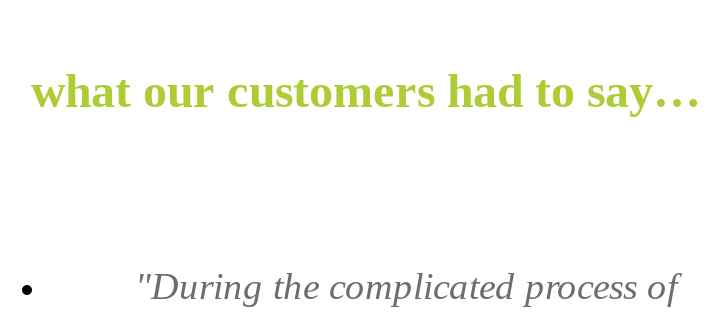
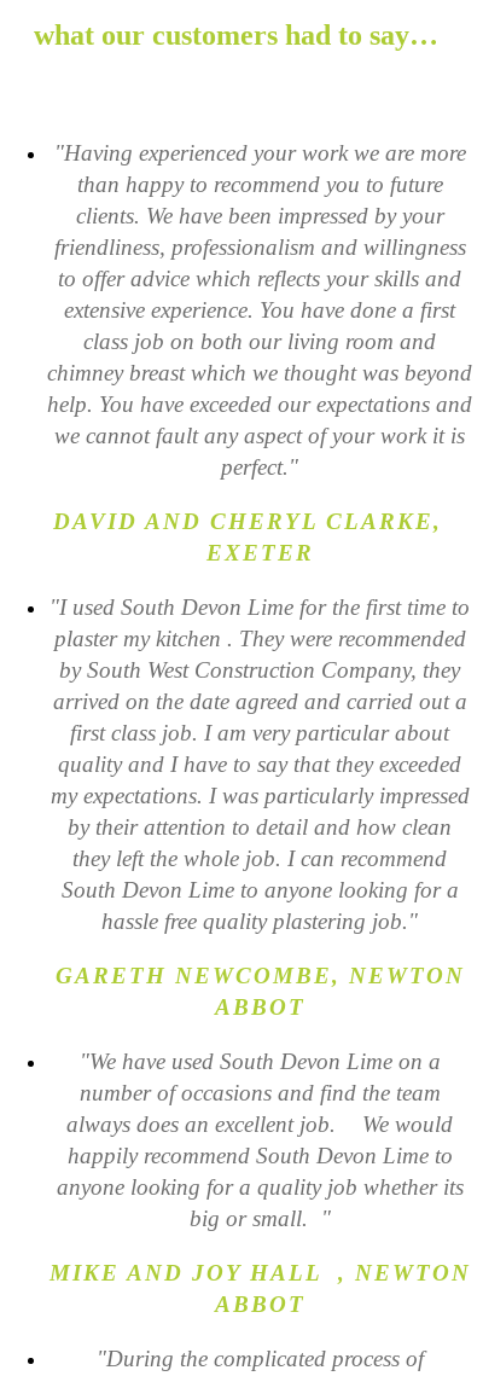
+ "Having experienced your work we are more
+ than happy to recommend you to future
+ clients. We have been impressed by your
+ friendliness, professionalism and willingness
+ to offer advice which reflects your skills and
+ extensive experience. You have done a first
+ class job on both our living room and
+ chimney breast which we thought was beyond
+ help. You have exceeded our expectations and
+ we cannot fault any aspect of your work it is
+ perfect."
+ DAVID AND CHERYL CLARKE,
+ EXETER
+ "I used South Devon Lime for the first time to
+ plaster my kitchen . They were recommended
+ by South West Construction Company, they
+ arrived on the date agreed and carried out a
+ first class job. I am very particular about
+ quality and I have to say that they exceeded
+ my expectations. I was particularly impressed
+ by their attention to detail and how clean
+ they left the whole job. I can recommend
+ South Devon Lime to anyone looking for a
+ hassle free quality plastering job."
+ GARETH NEWCOMBE, NEWTON
+ ABBOT
+ "We have used South Devon Lime on a
+ number of occasions and find the team
+ always does an excellent job. We would
+ happily recommend South Devon Lime to
+ anyone looking for a quality job whether its
+ big or small. "
+ MIKE AND JOY HALL , NEWTON
+ ABBOT
